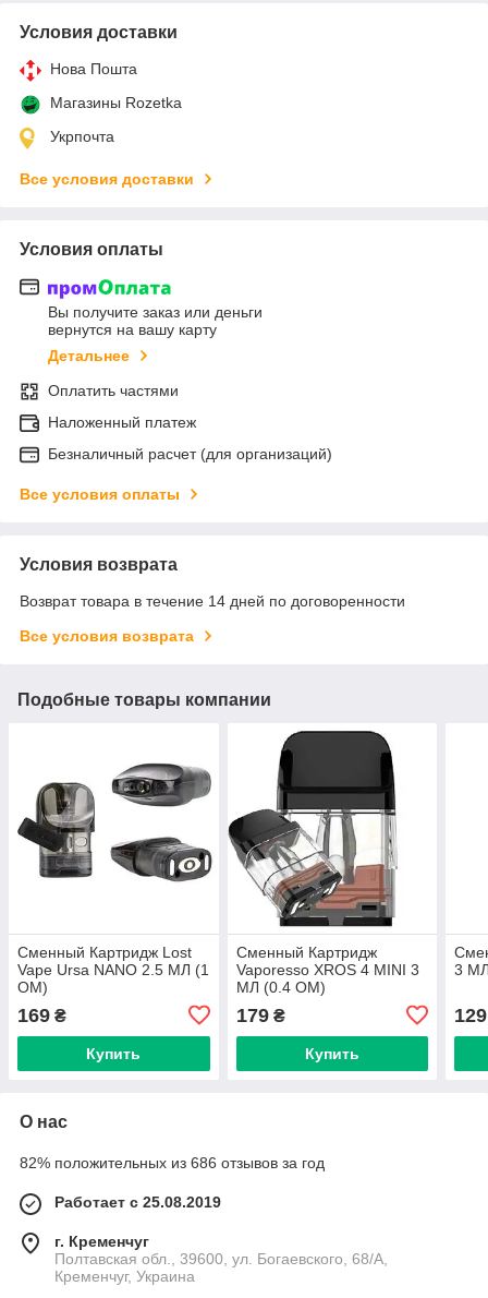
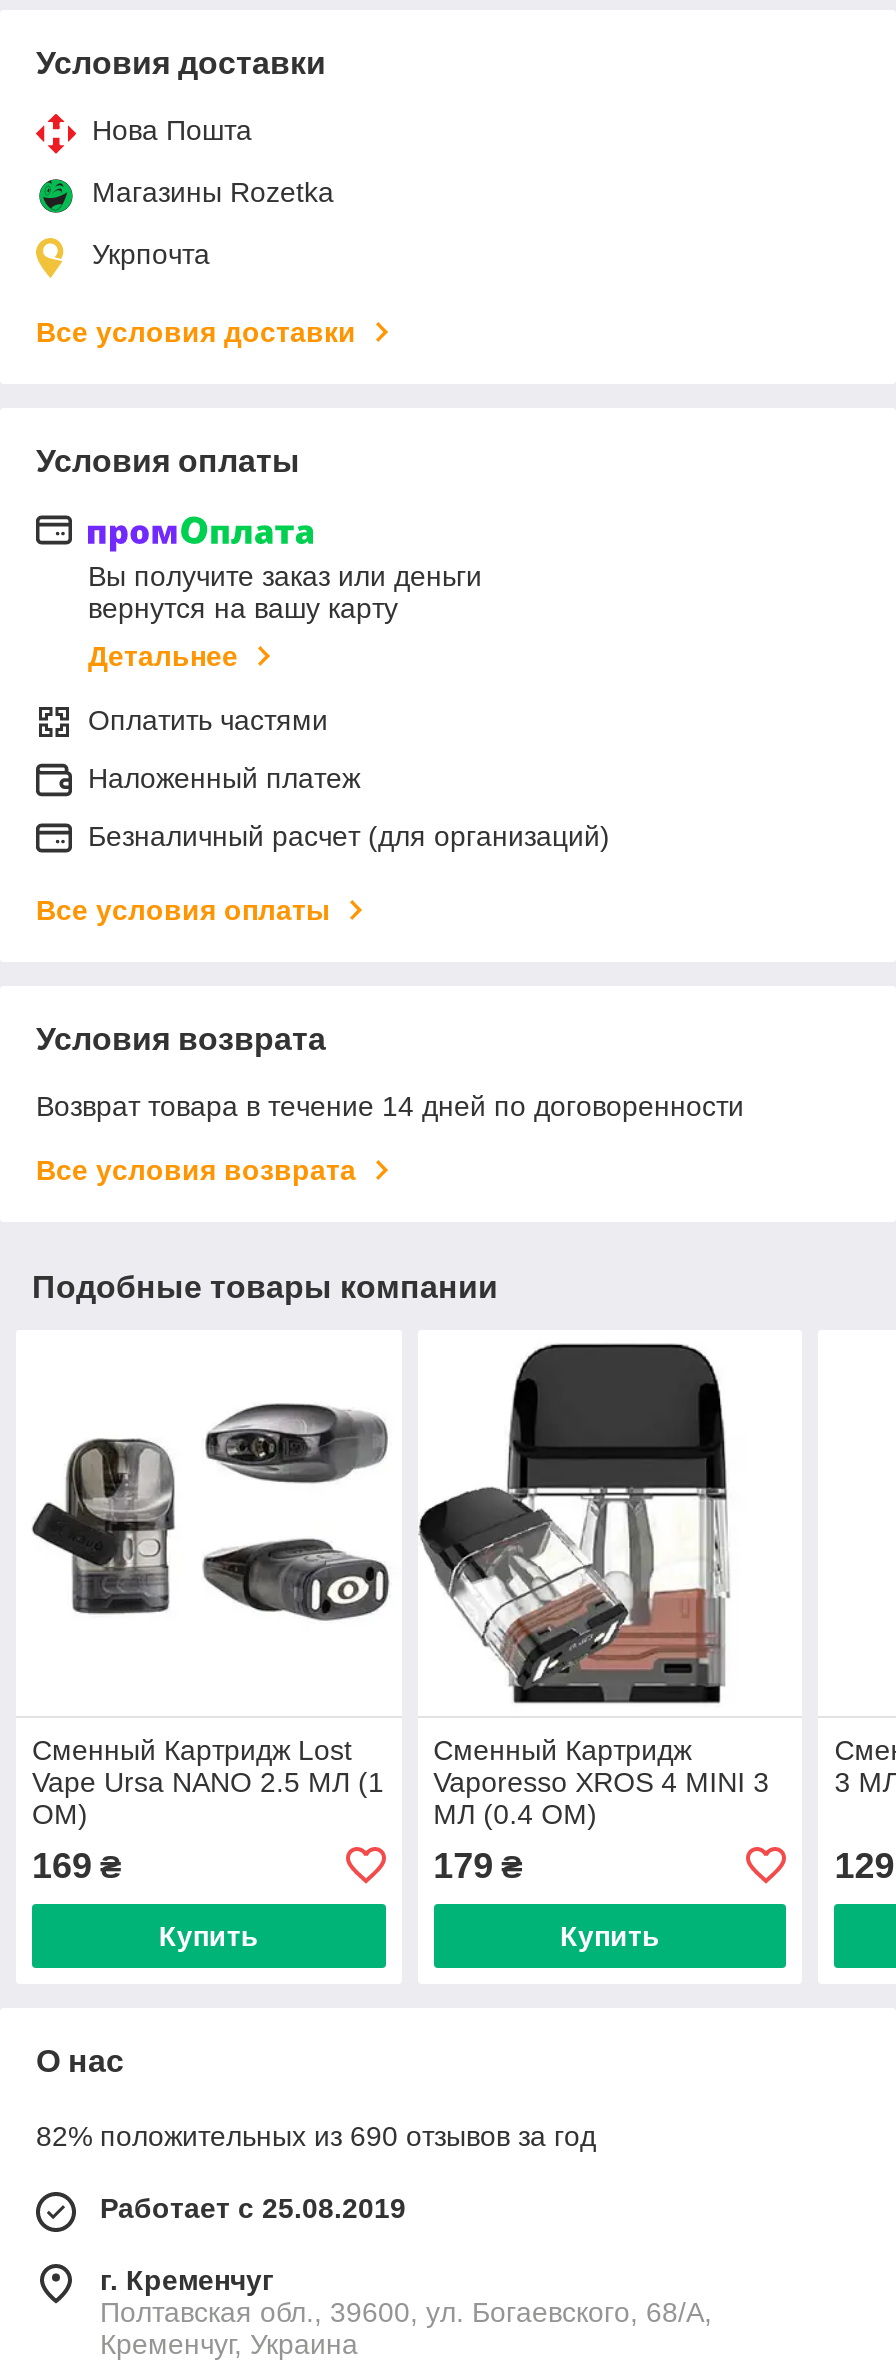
- 82% положительных из 686 отзывов за год
+ 82% положительных из 690 отзывов за год
